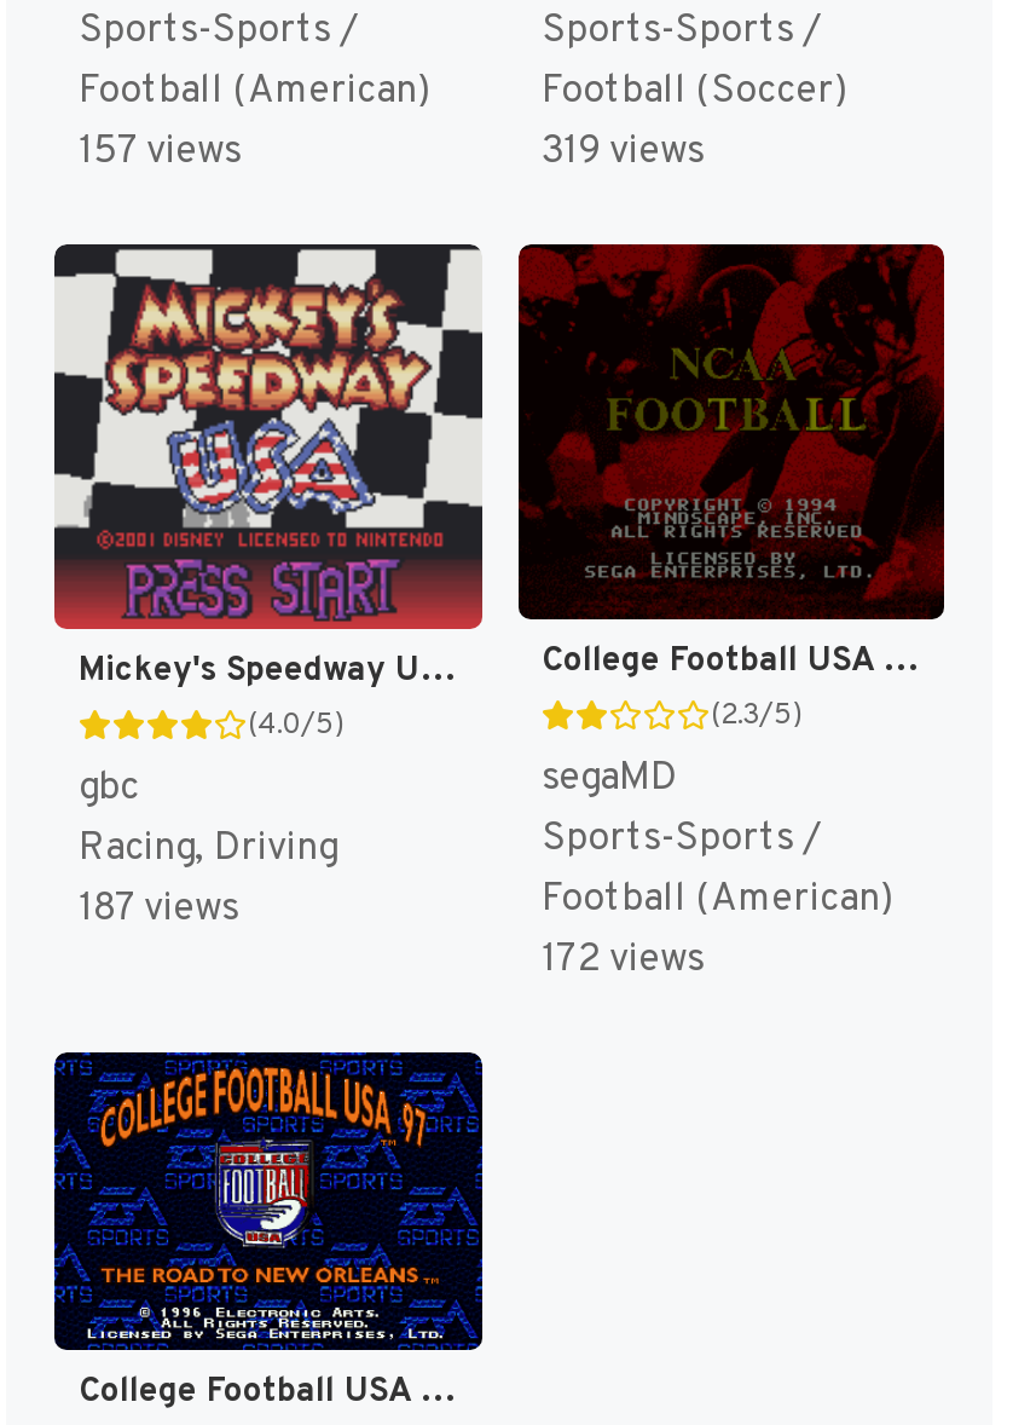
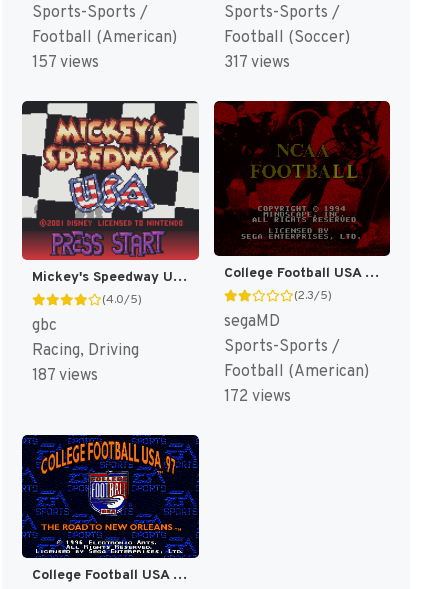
- 319 views
+ 317 views
